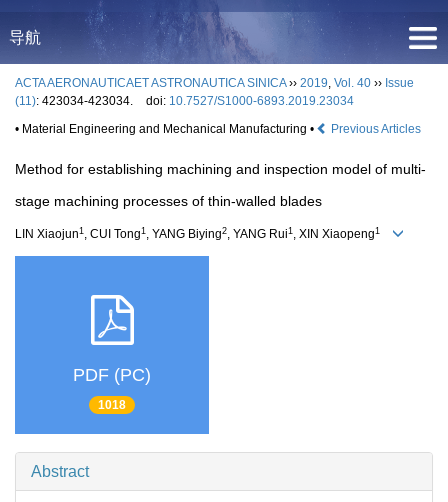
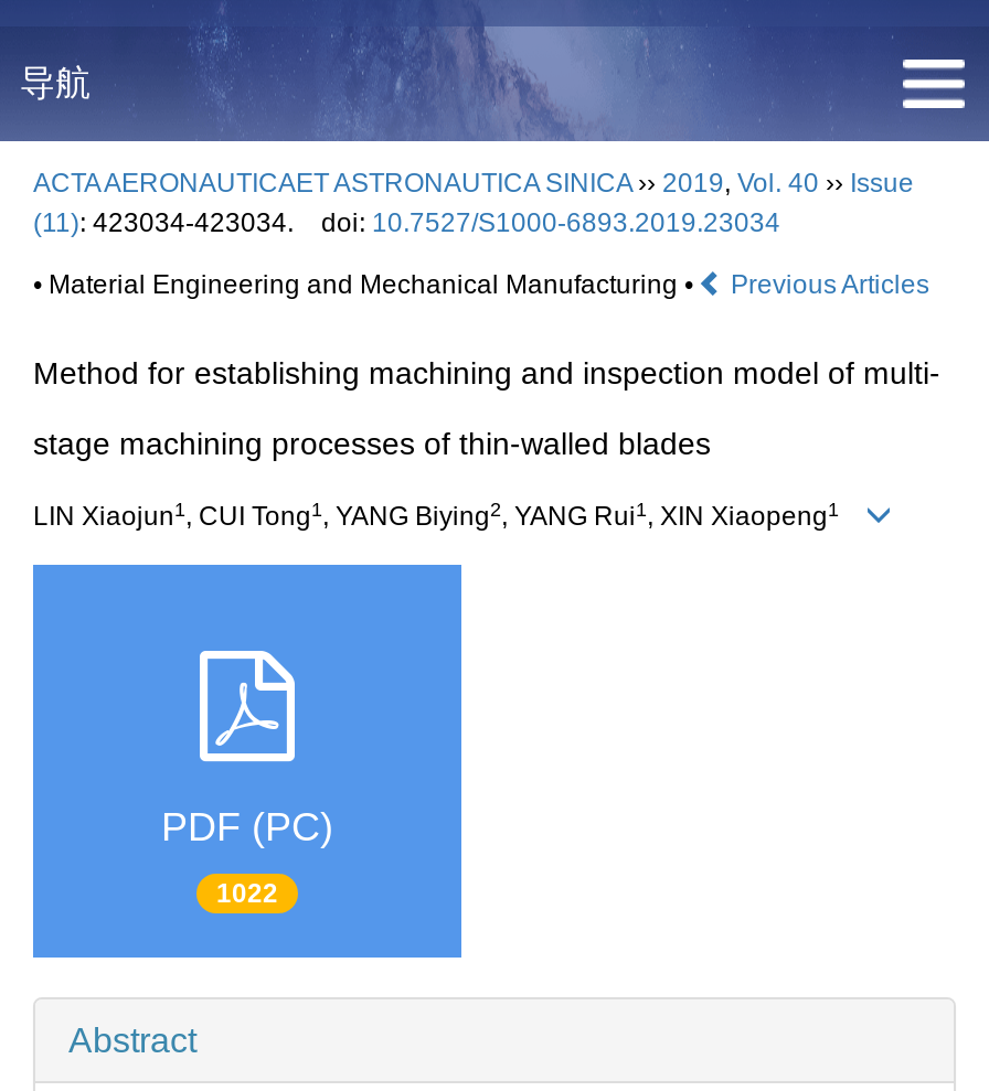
- 1018
+ 1022
